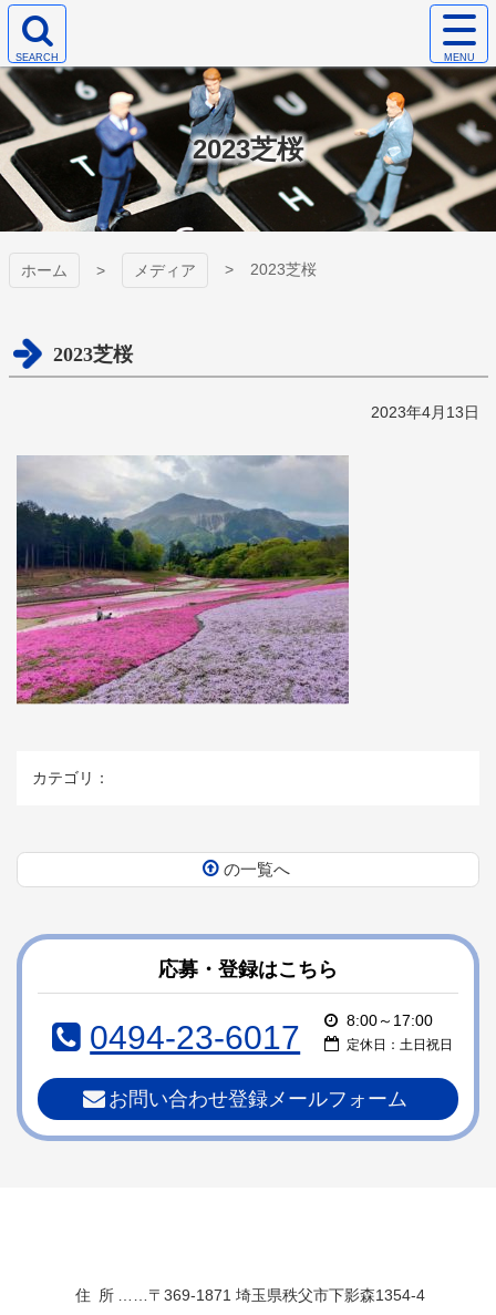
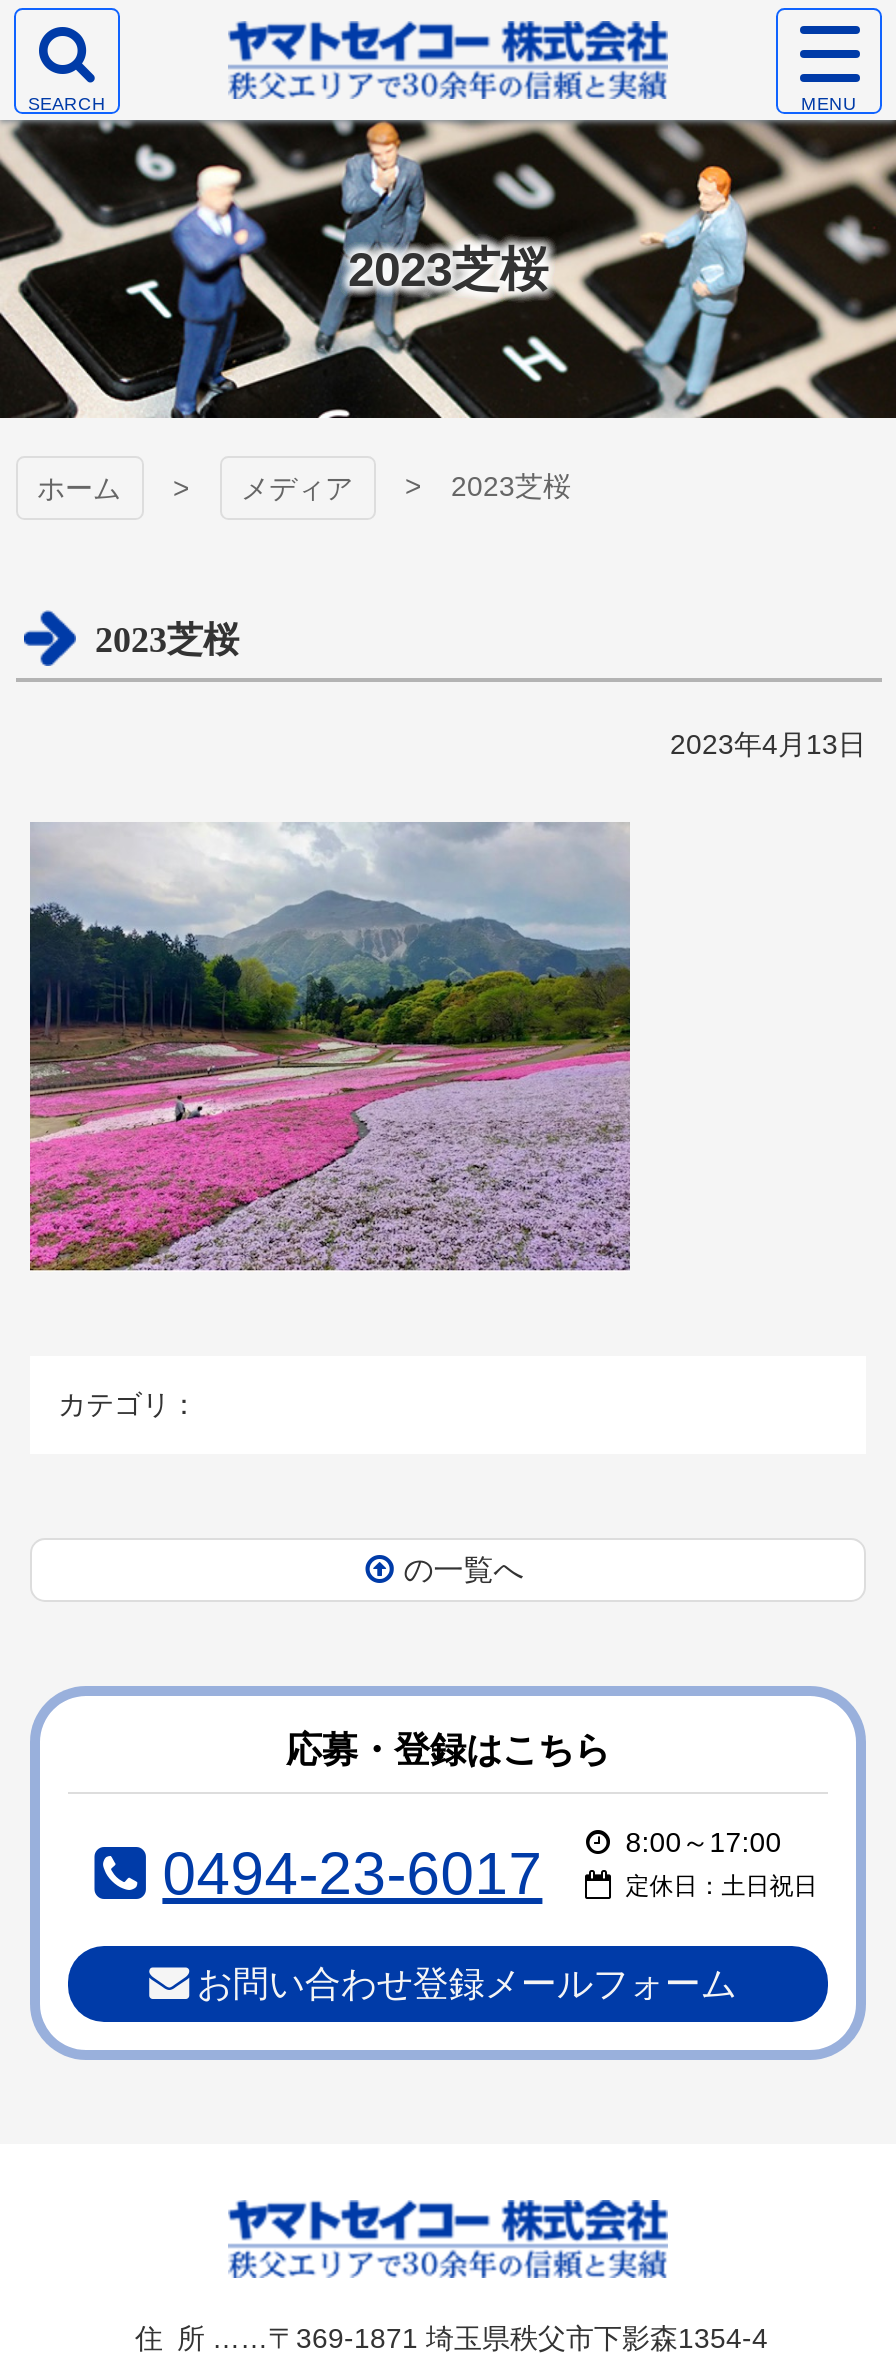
+ [image]

+ [image]
